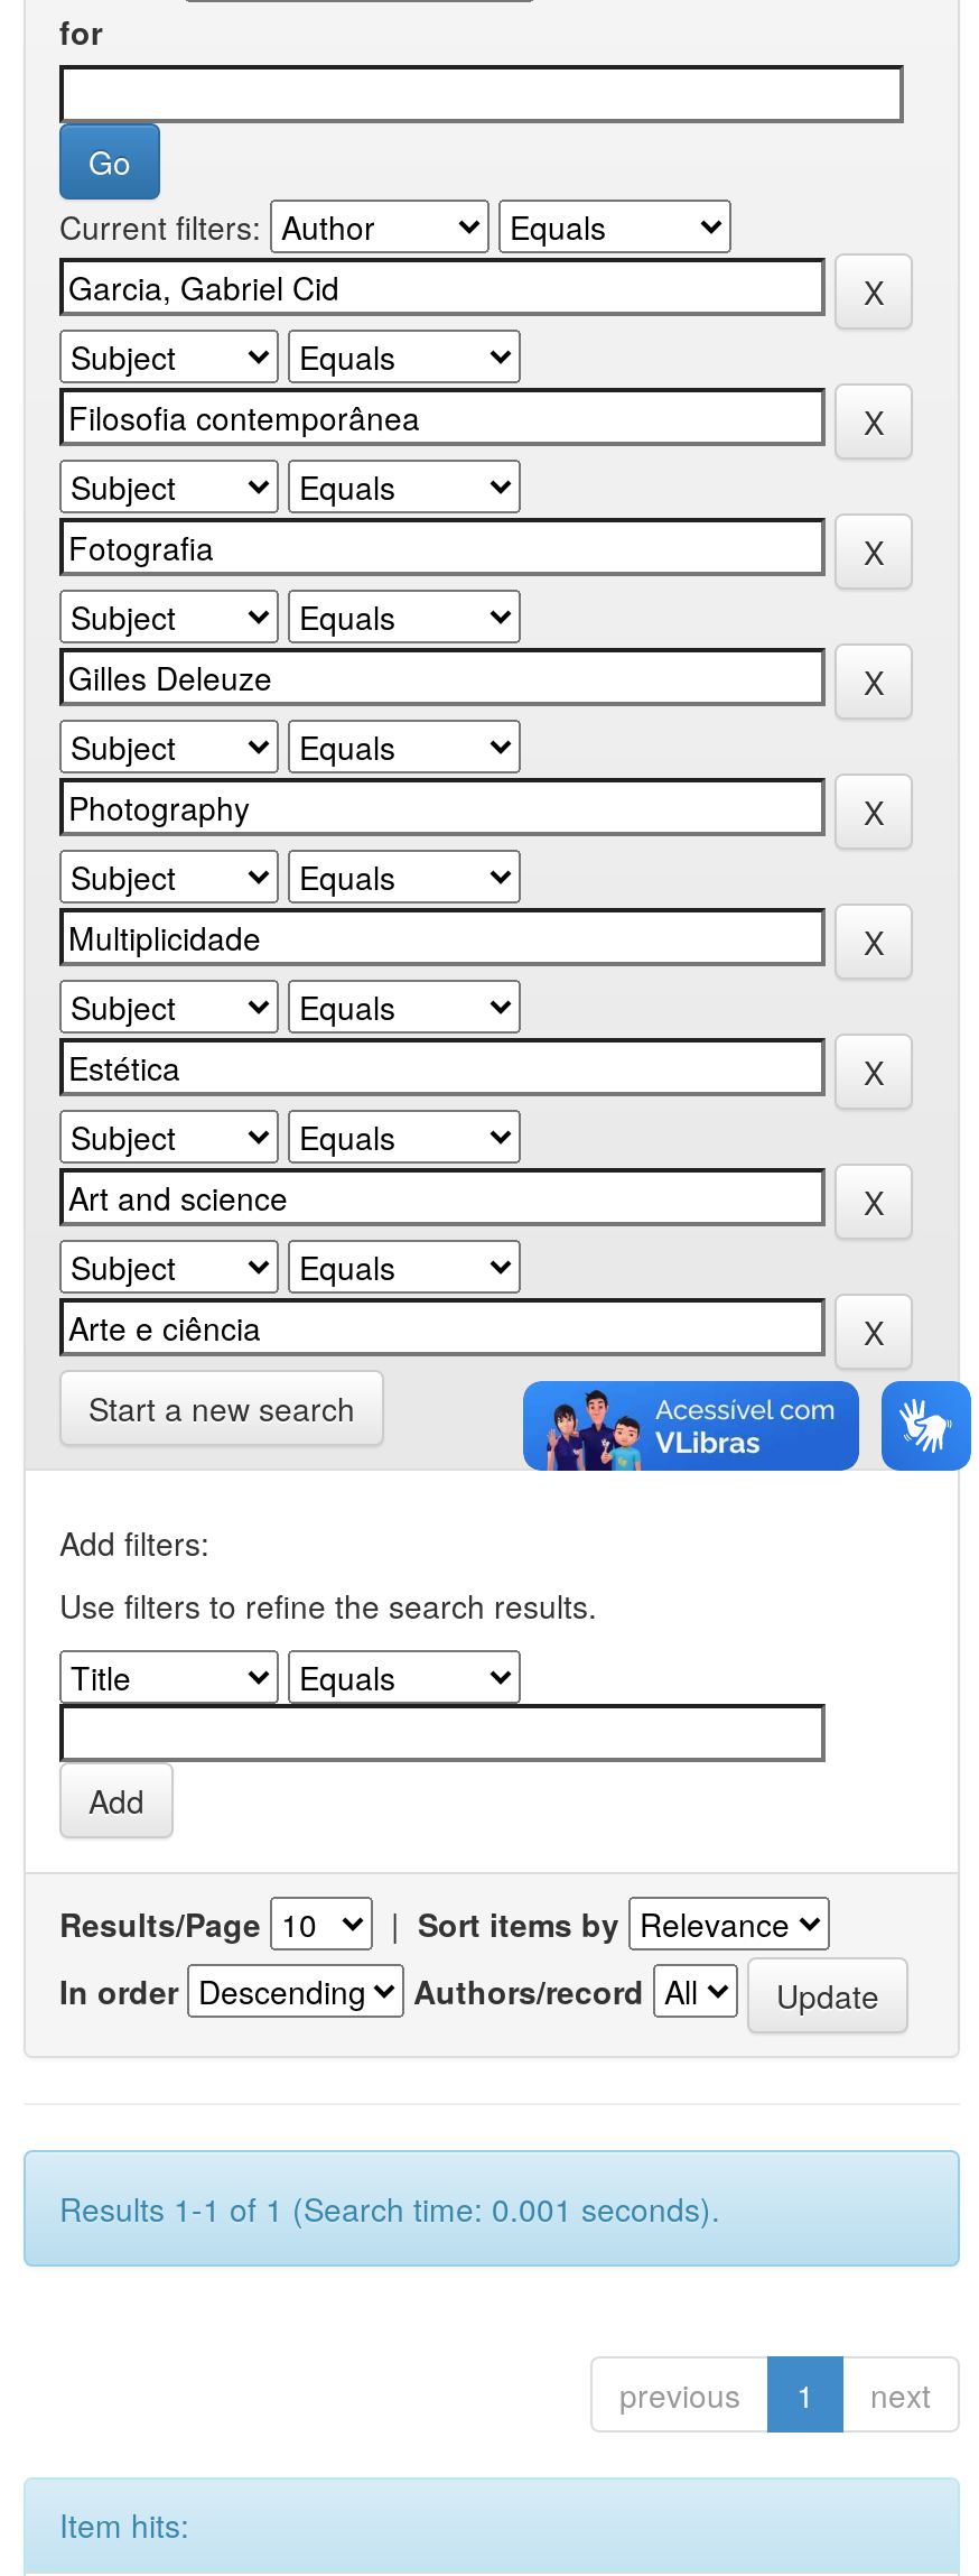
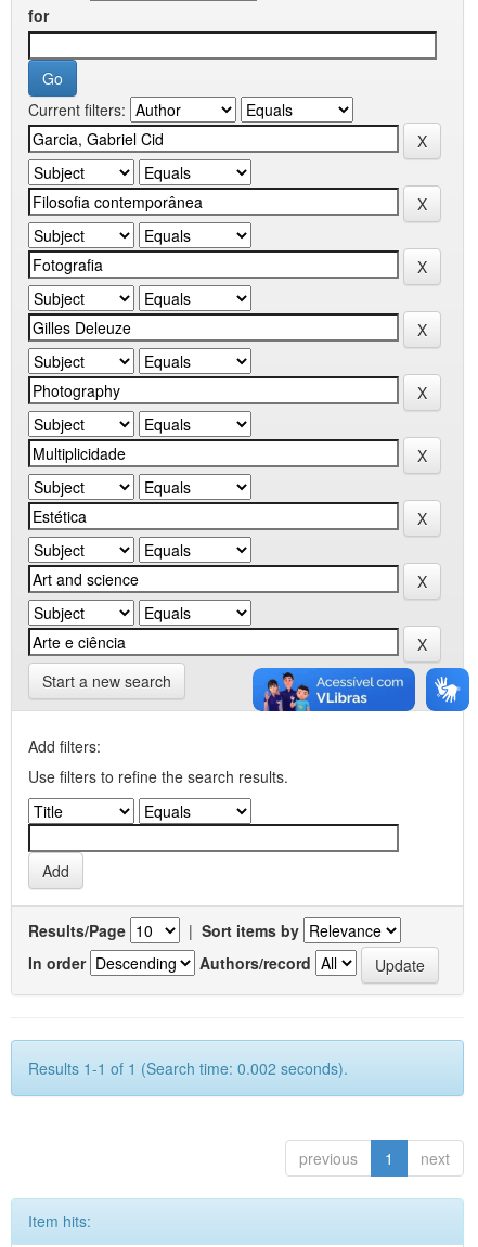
- Results 1-1 of 1 (Search time: 0.001 seconds).
+ Results 1-1 of 1 (Search time: 0.002 seconds).
